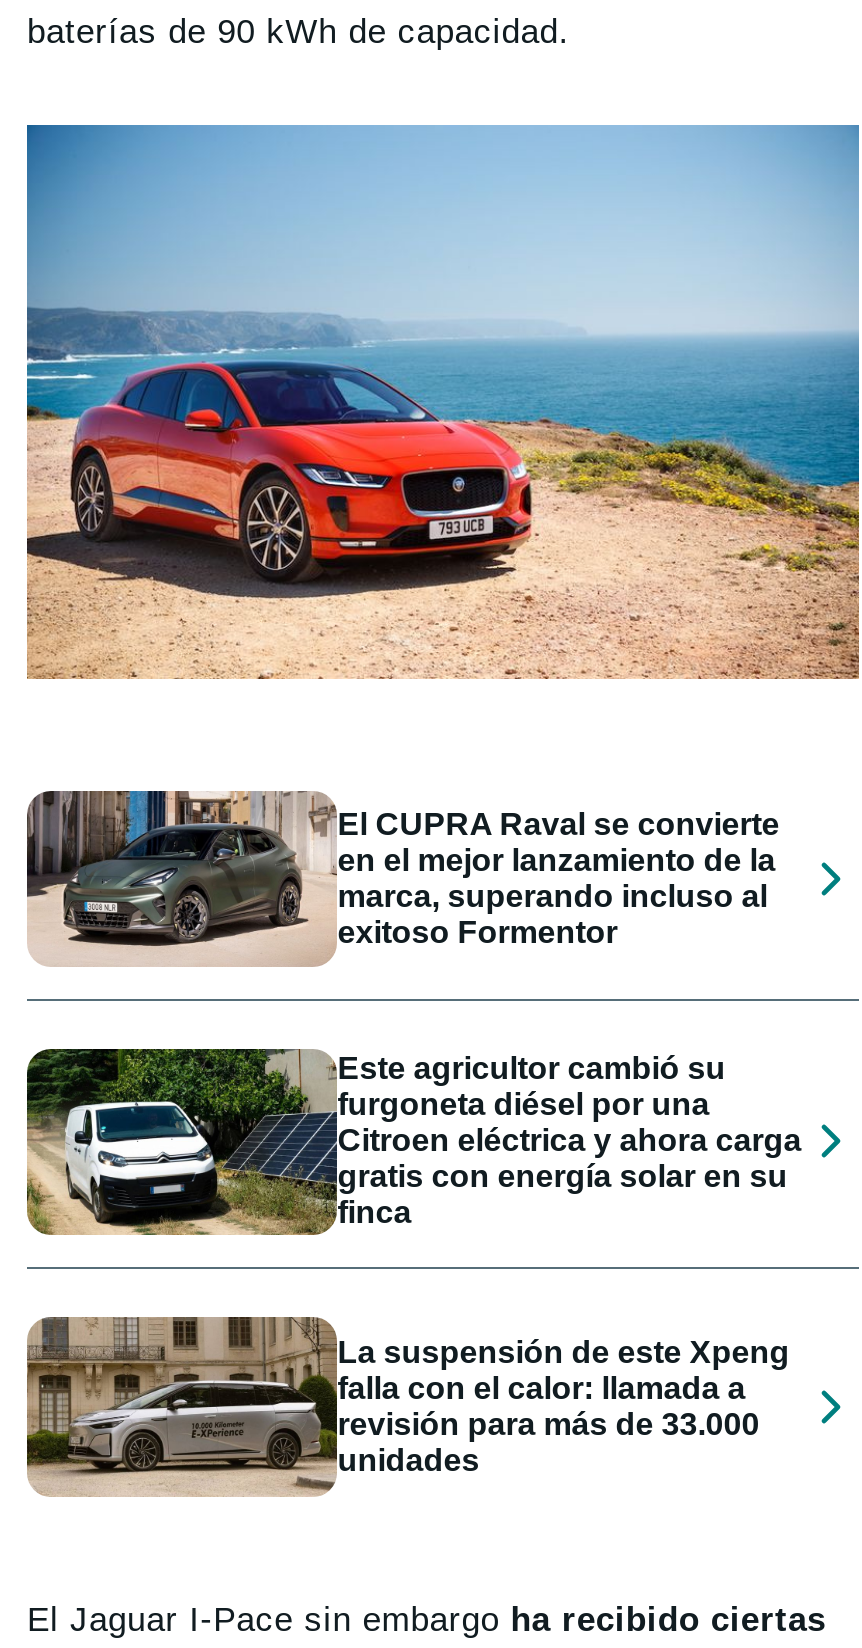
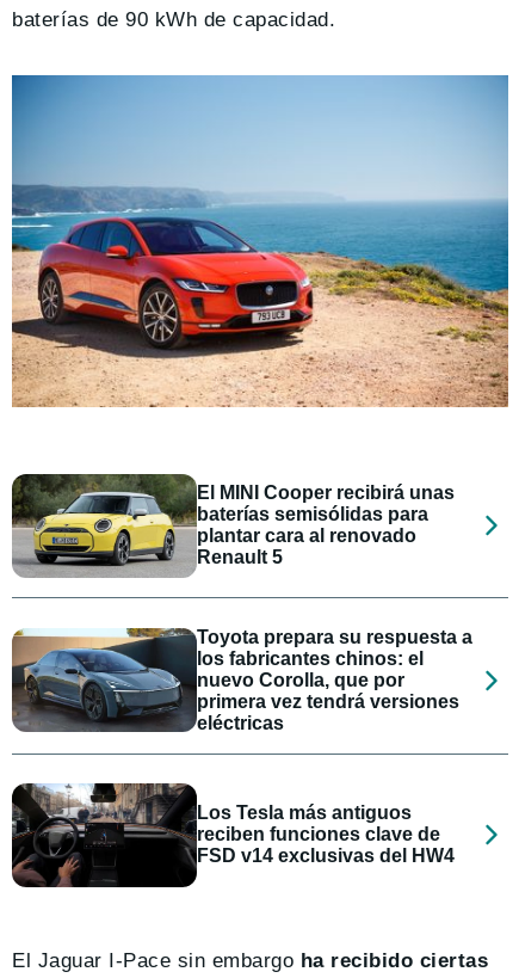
- [image]
- El CUPRA Raval se convierte
- en el mejor lanzamiento de la
- marca, superando incluso al
- exitoso Formentor
+ [image]
+ El MINI Cooper recibirá unas
+ baterías semisólidas para
+ plantar cara al renovado
+ Renault 5

- [image]
- Este agricultor cambió su
- furgoneta diésel por una
- Citroen eléctrica y ahora carga
- gratis con energía solar en su
- finca
+ [image]
+ Toyota prepara su respuesta a
+ los fabricantes chinos: el
+ nuevo Corolla, que por
+ primera vez tendrá versiones
+ eléctricas

- [image]
- La suspensión de este Xpeng
- falla con el calor: llamada a
- revisión para más de 33.000
- unidades
+ [image]
+ Los Tesla más antiguos
+ reciben funciones clave de
+ FSD v14 exclusivas del HW4
